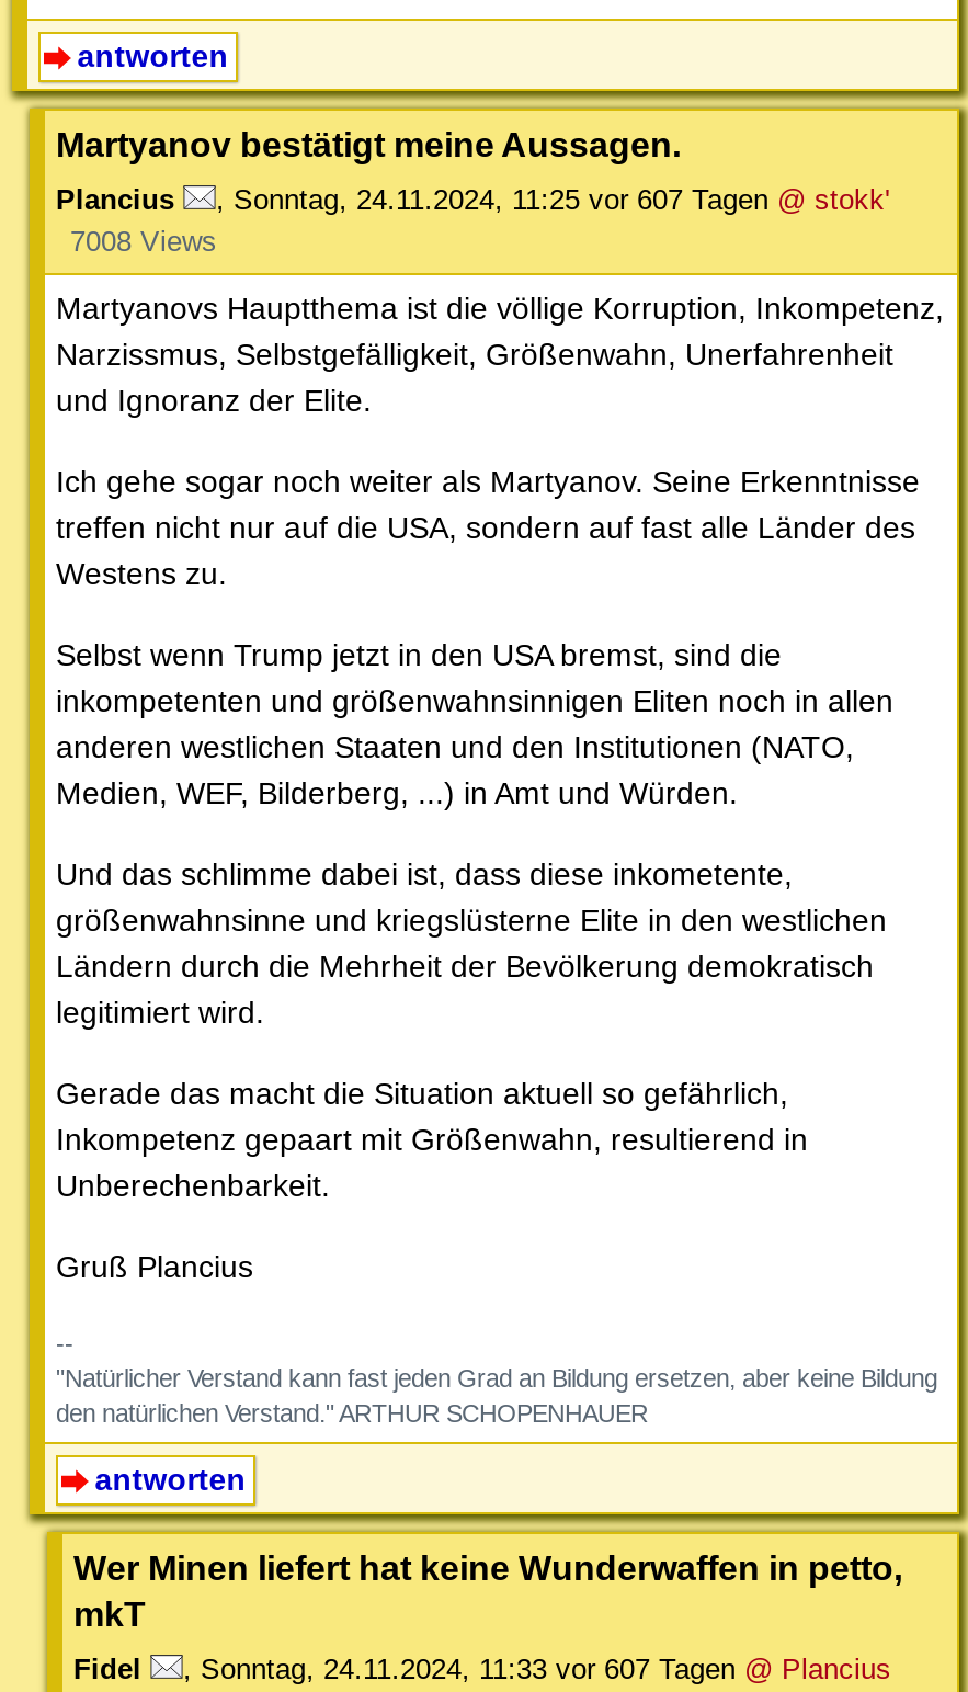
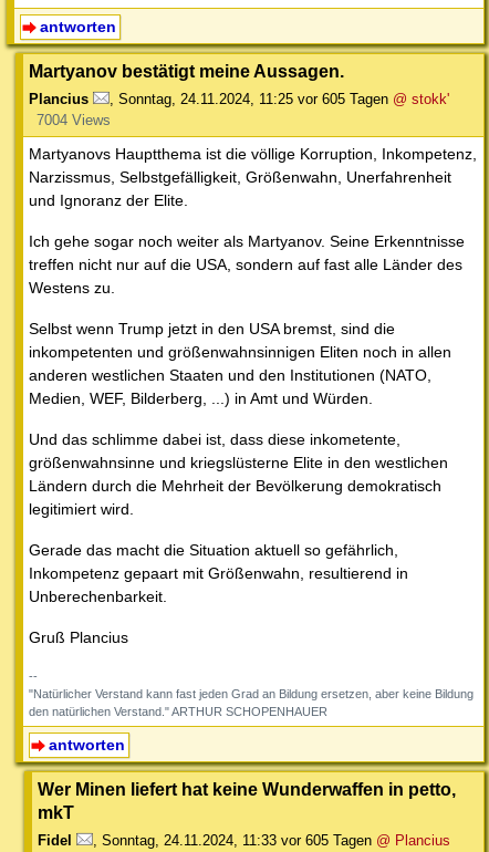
- , Sonntag, 24.11.2024, 11:25 vor 607 Tagen @ stokk'
+ , Sonntag, 24.11.2024, 11:25 vor 605 Tagen @ stokk'

- 7008 Views
+ 7004 Views

- , Sonntag, 24.11.2024, 11:33 vor 607 Tagen @ Plancius
+ , Sonntag, 24.11.2024, 11:33 vor 605 Tagen @ Plancius
